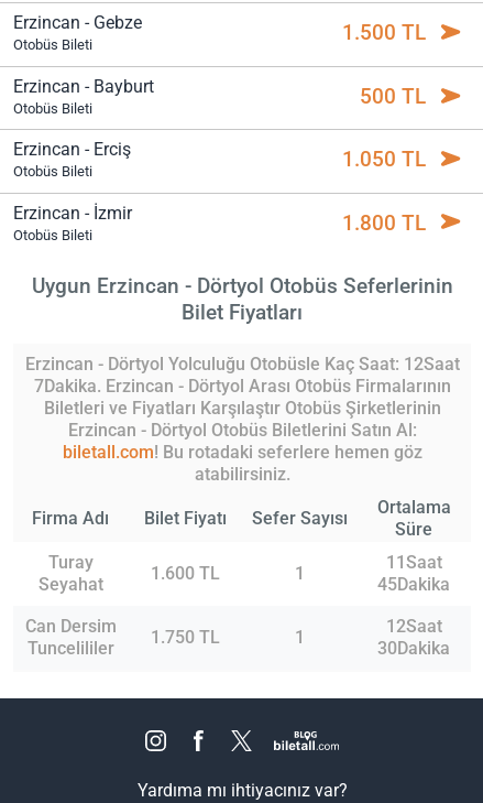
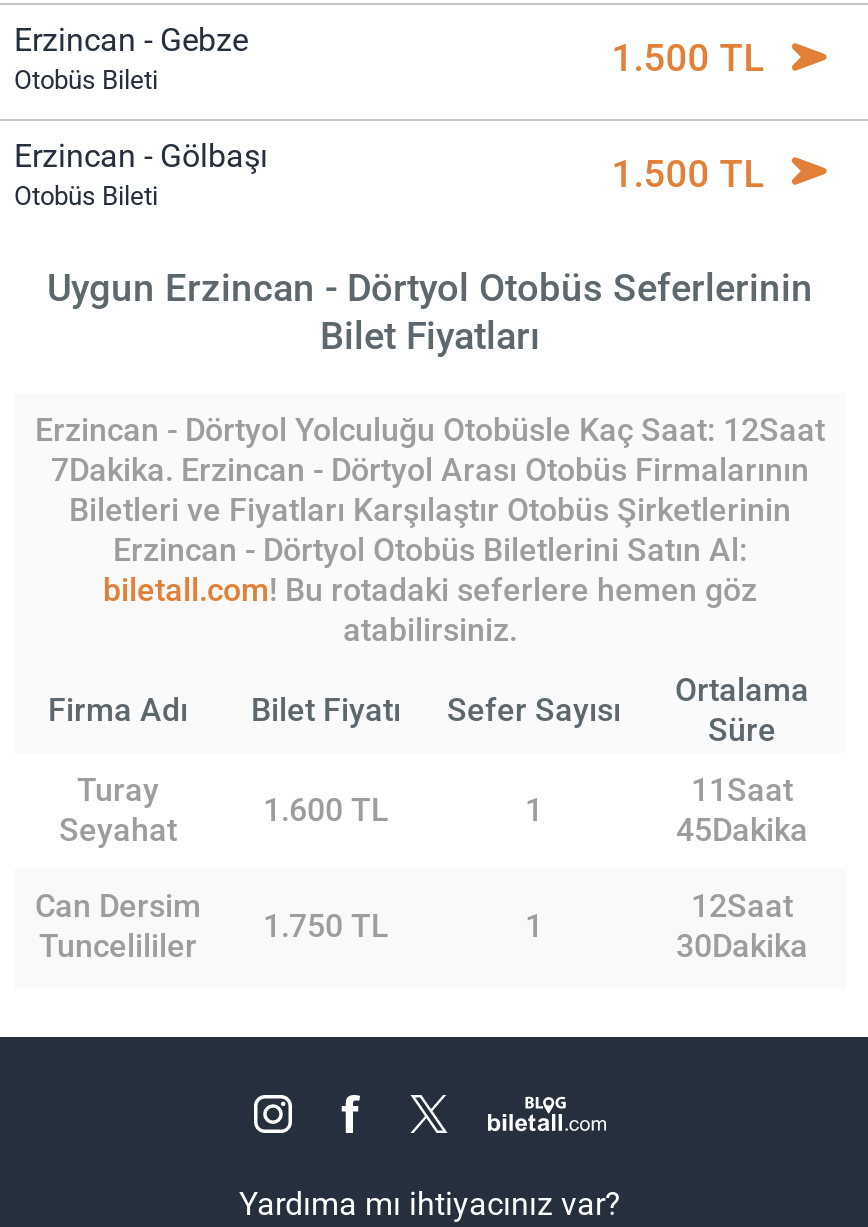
- Erzincan - Bayburt
+ Erzincan - Gölbaşı

- 500 TL
- Erzincan - Erciş
- Otobüs Bileti
- 1.050 TL
- Erzincan - İzmir
- Otobüs Bileti
- 1.800 TL
+ 1.500 TL
